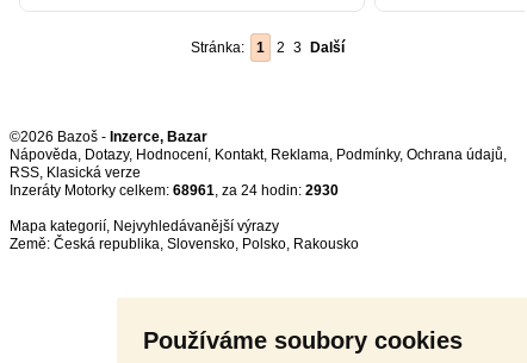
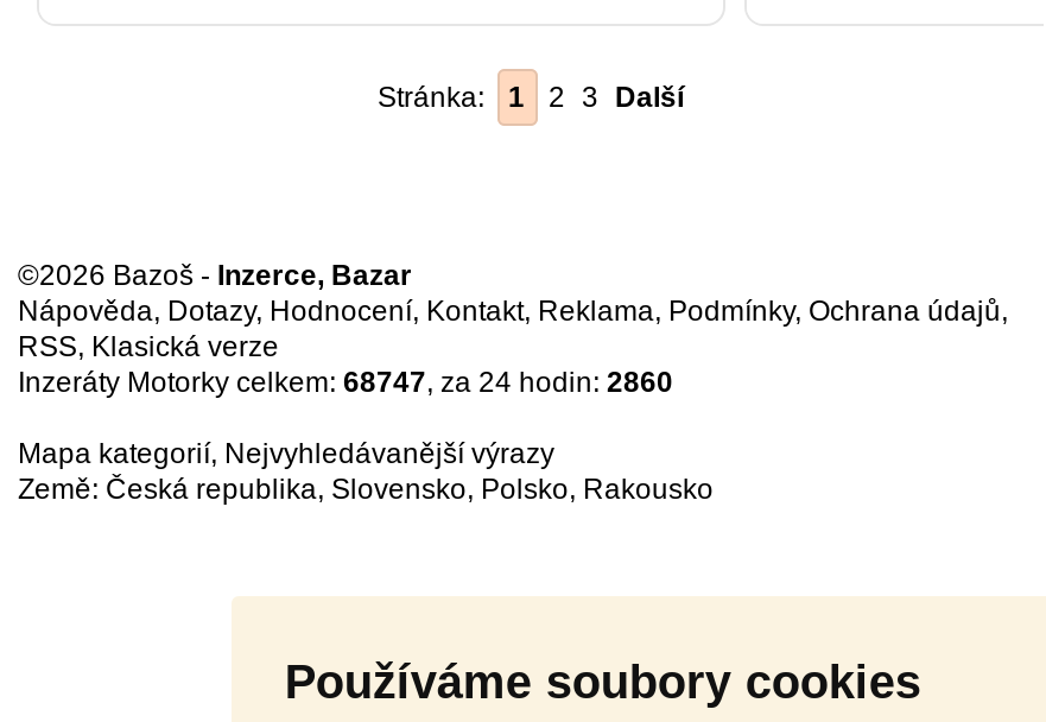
- Inzeráty Motorky celkem: 68961, za 24 hodin: 2930
+ Inzeráty Motorky celkem: 68747, za 24 hodin: 2860
